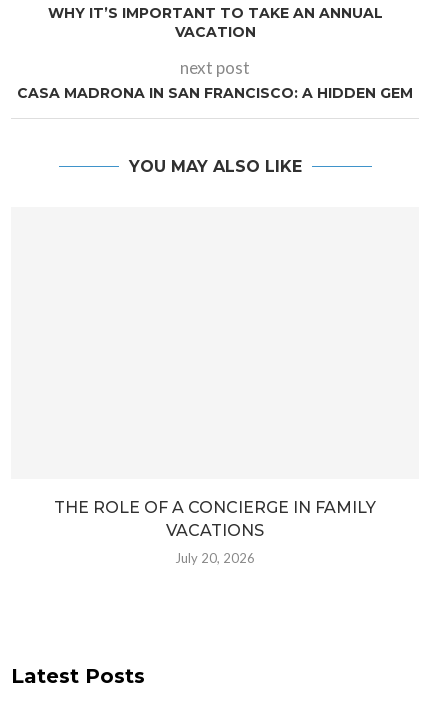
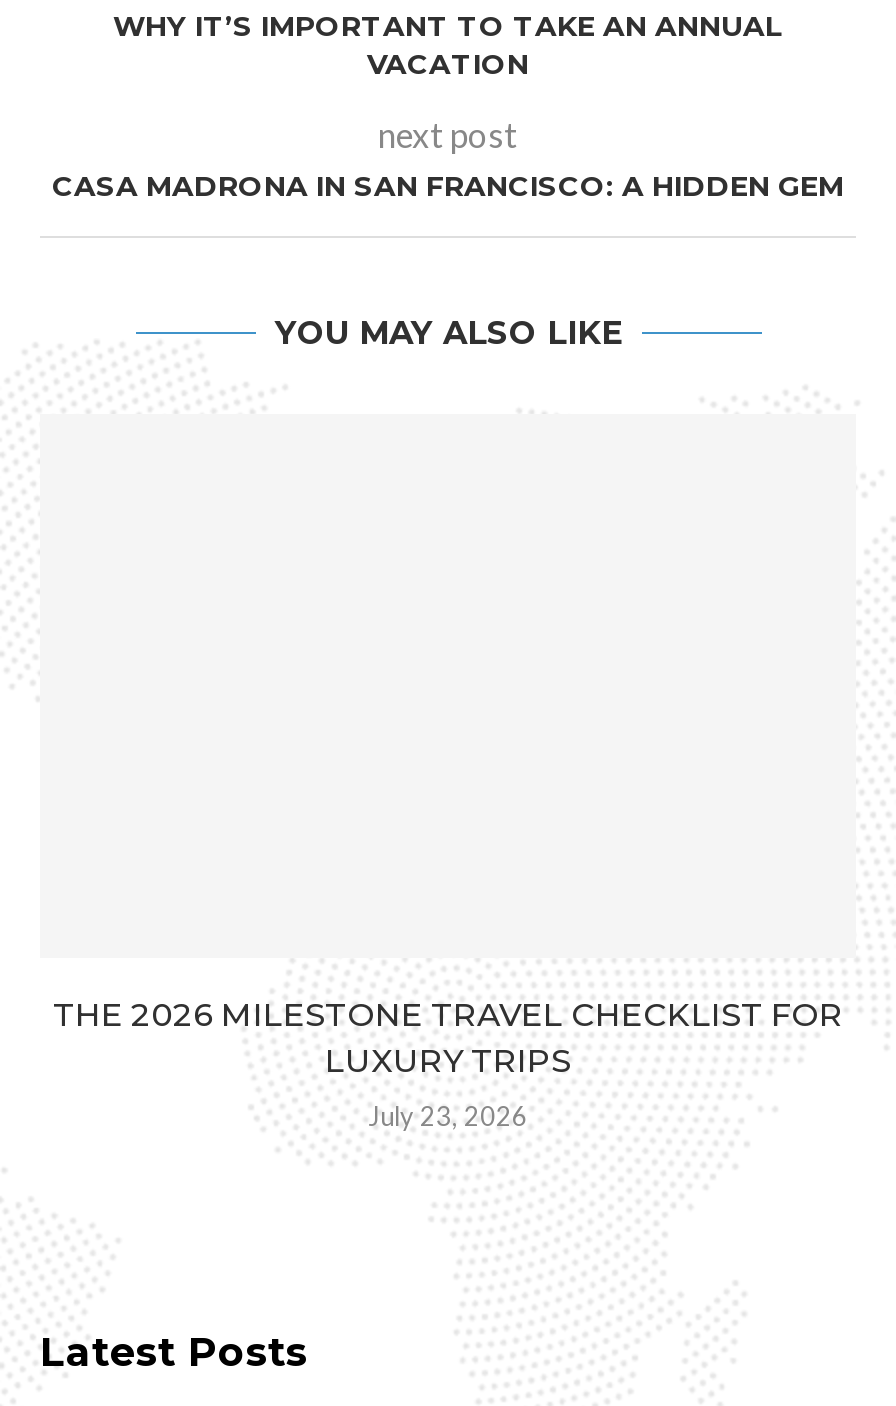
- THE ROLE OF A CONCIERGE IN FAMILY
- VACATIONS
+ THE 2026 MILESTONE TRAVEL CHECKLIST FOR
+ LUXURY TRIPS

- July 20, 2026
+ July 23, 2026
